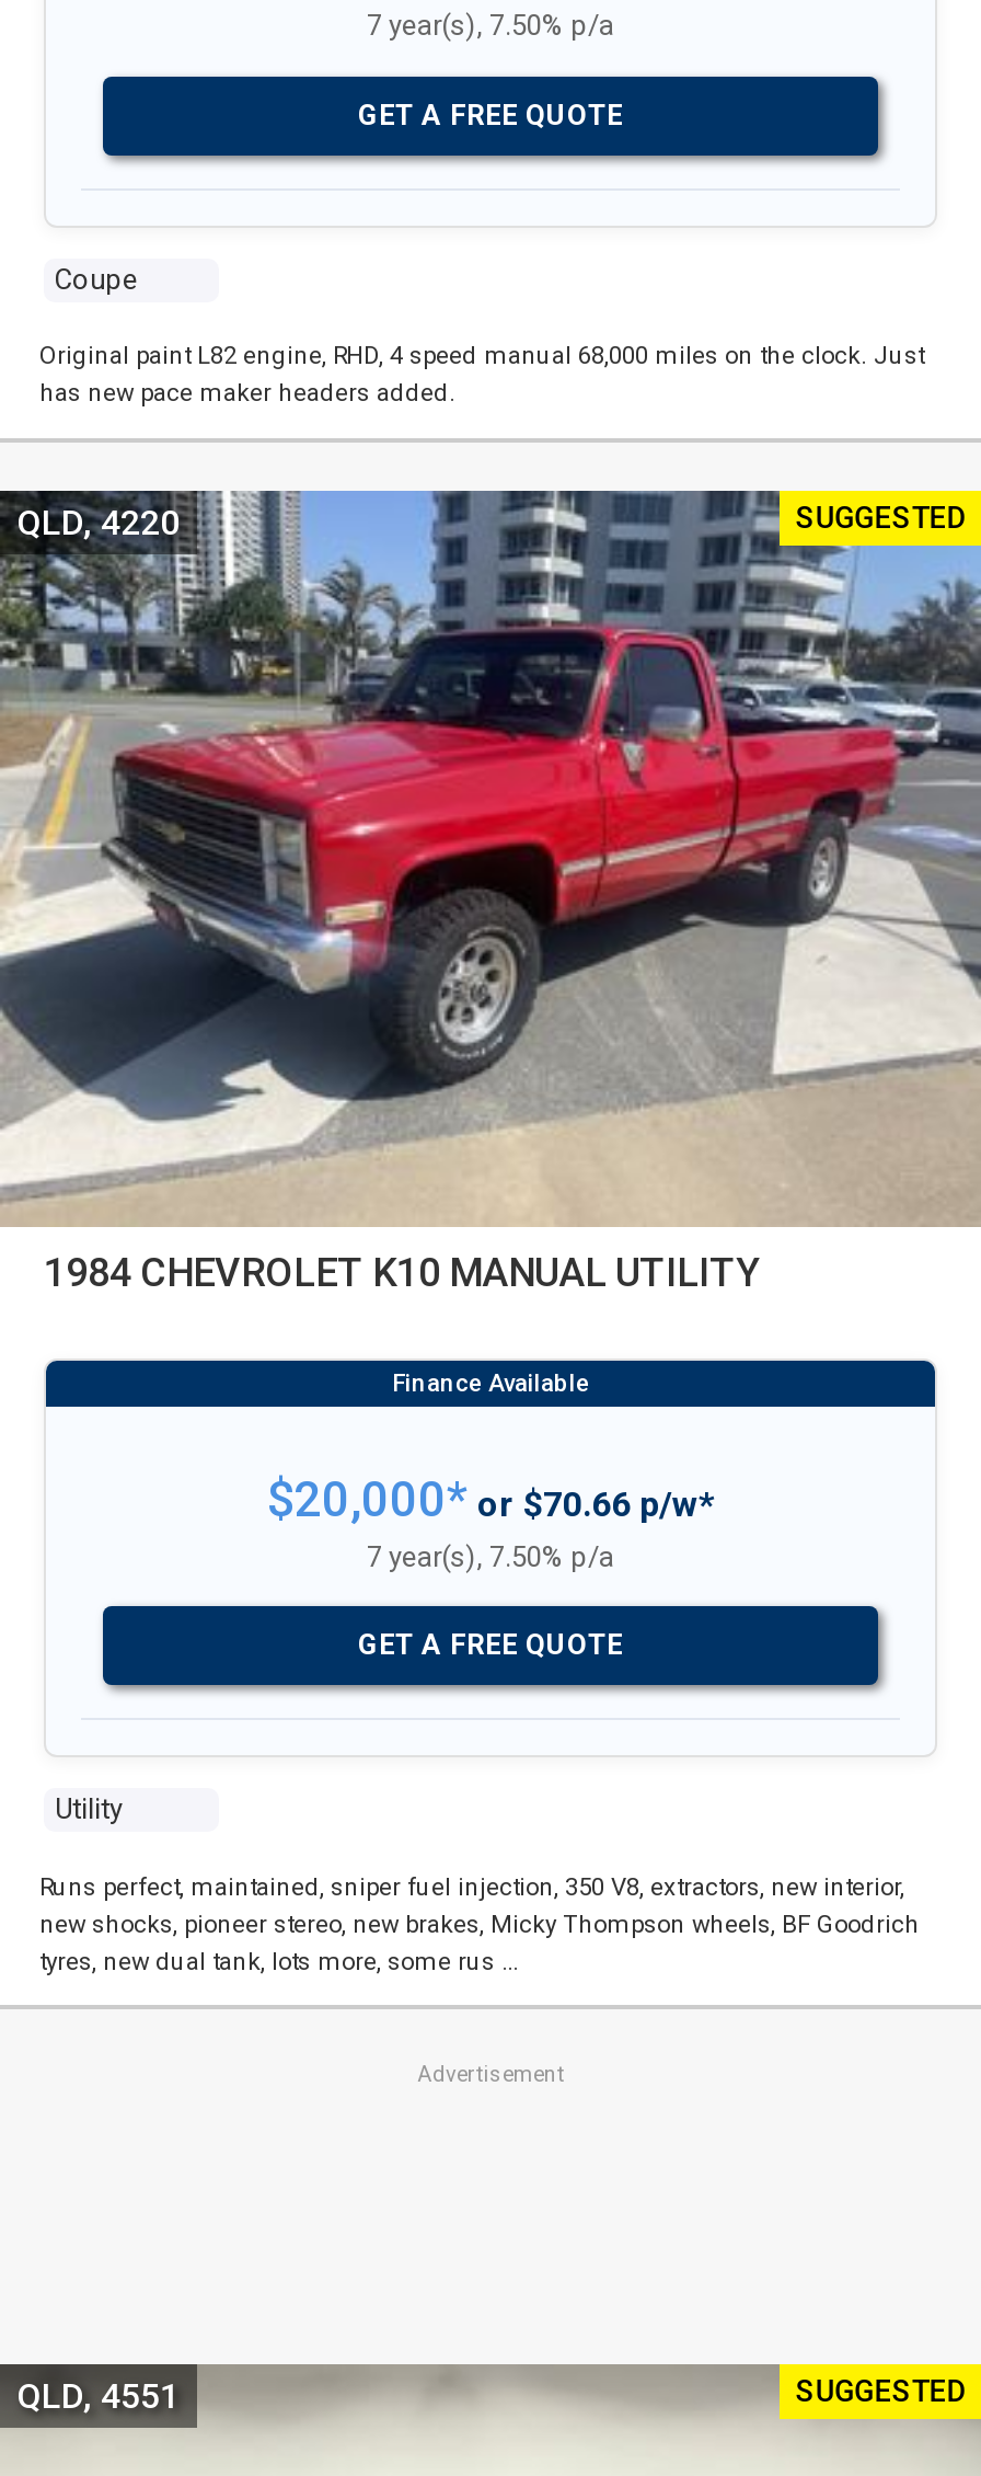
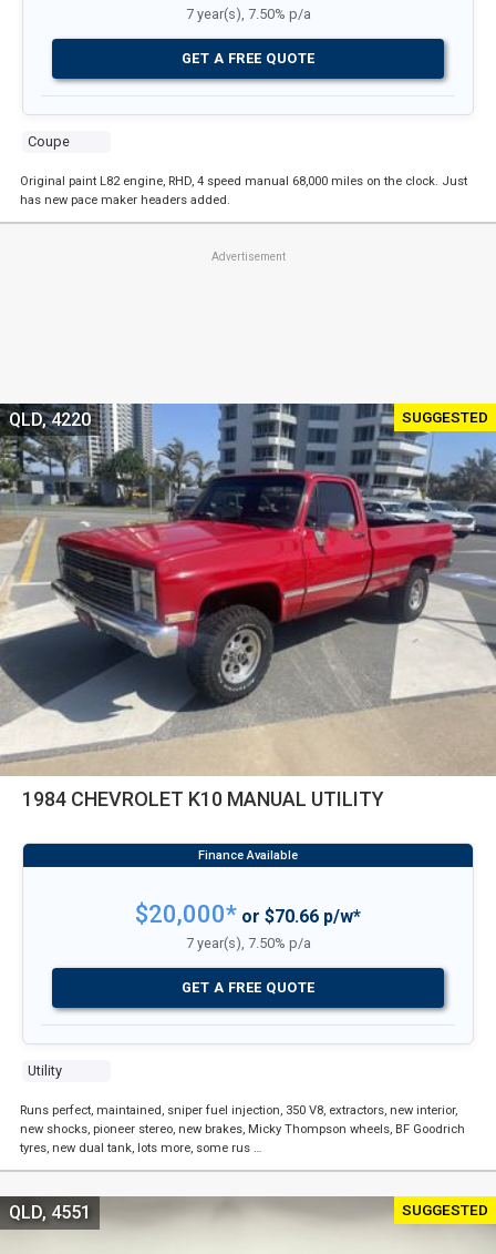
moved down: [image] | SUGGESTED | 1984 CHEVROLET K10 MANUAL UTILITY | ... | new shocks, pioneer stereo, new brakes, Micky Thompson wheels, BF Goodrich | tyres, new dual tank, lots more, some rus …

moved up: Advertisement
